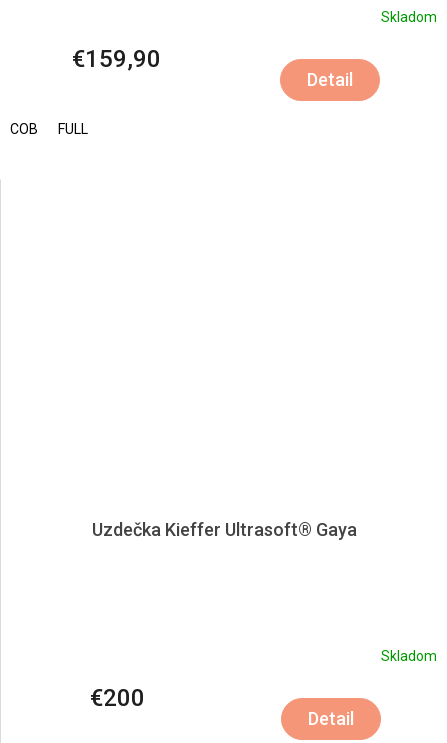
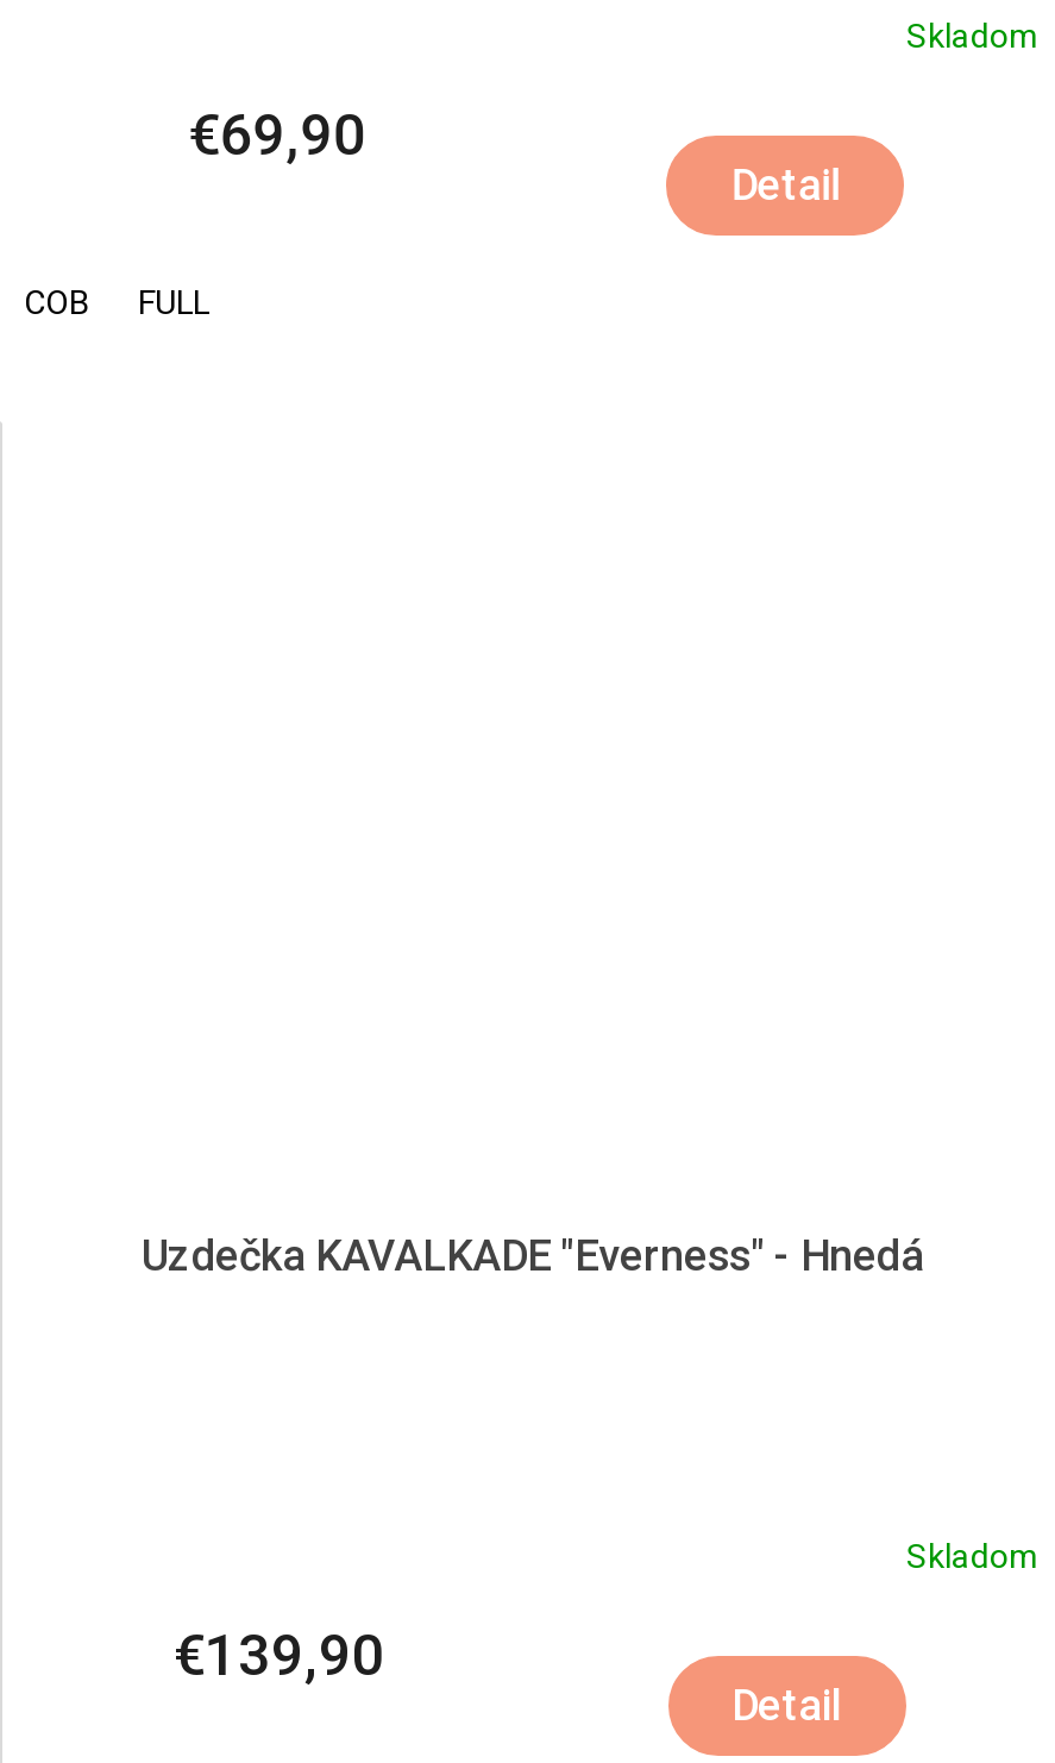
- €159,90
+ €69,90

- Uzdečka Kieffer Ultrasoft® Gaya
+ Uzdečka KAVALKADE "Everness" - Hnedá

- €200
+ €139,90
